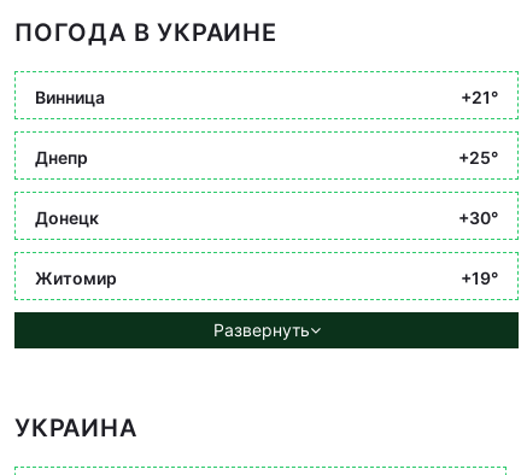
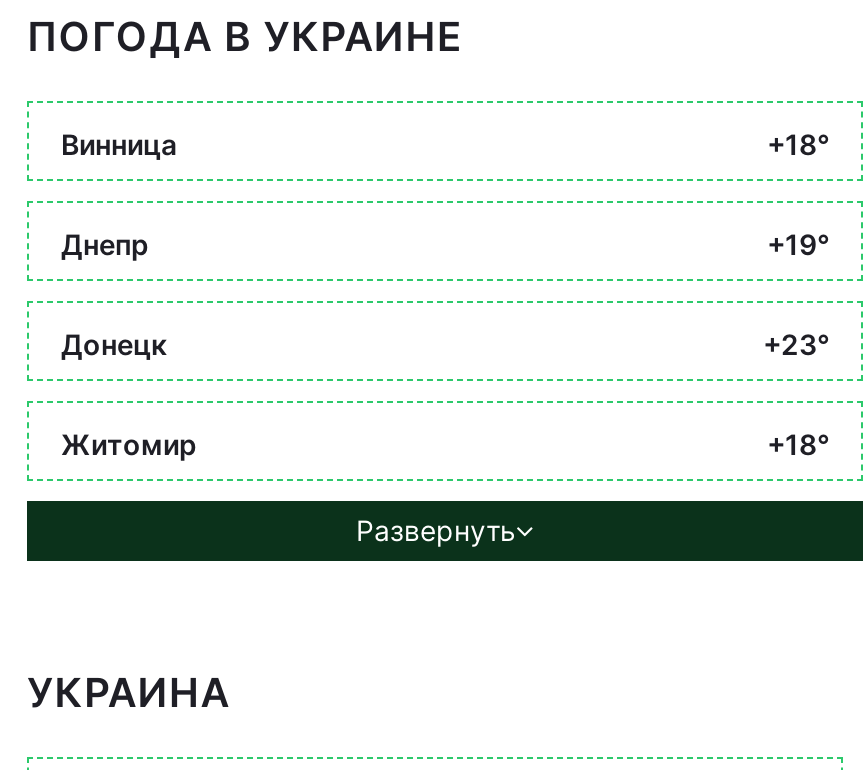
- +21°
+ +18°

- +25°
+ +19°

- +30°
+ +23°

- +19°
+ +18°
